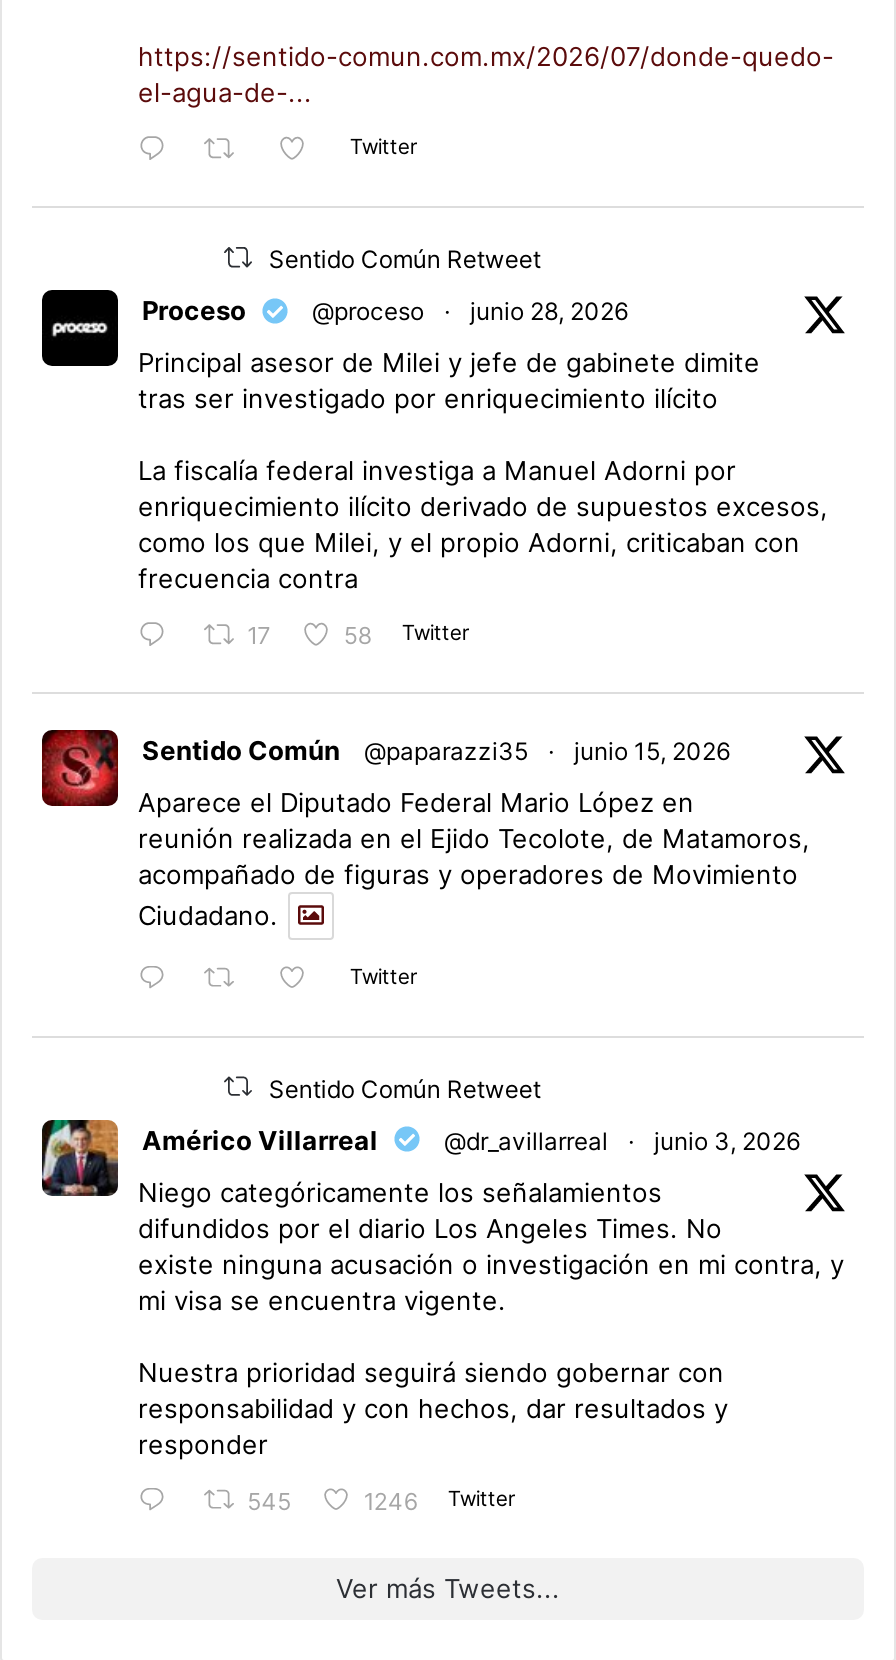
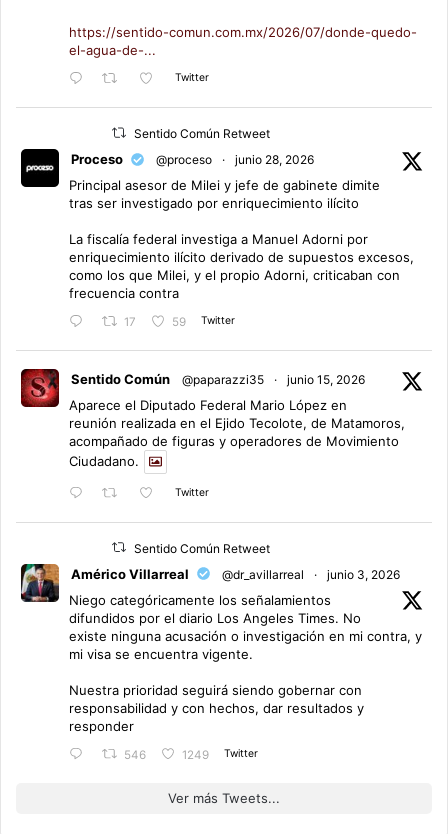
- 58 Twitter
+ 59 Twitter

- 545
+ 546

- 1246 Twitter
+ 1249 Twitter
